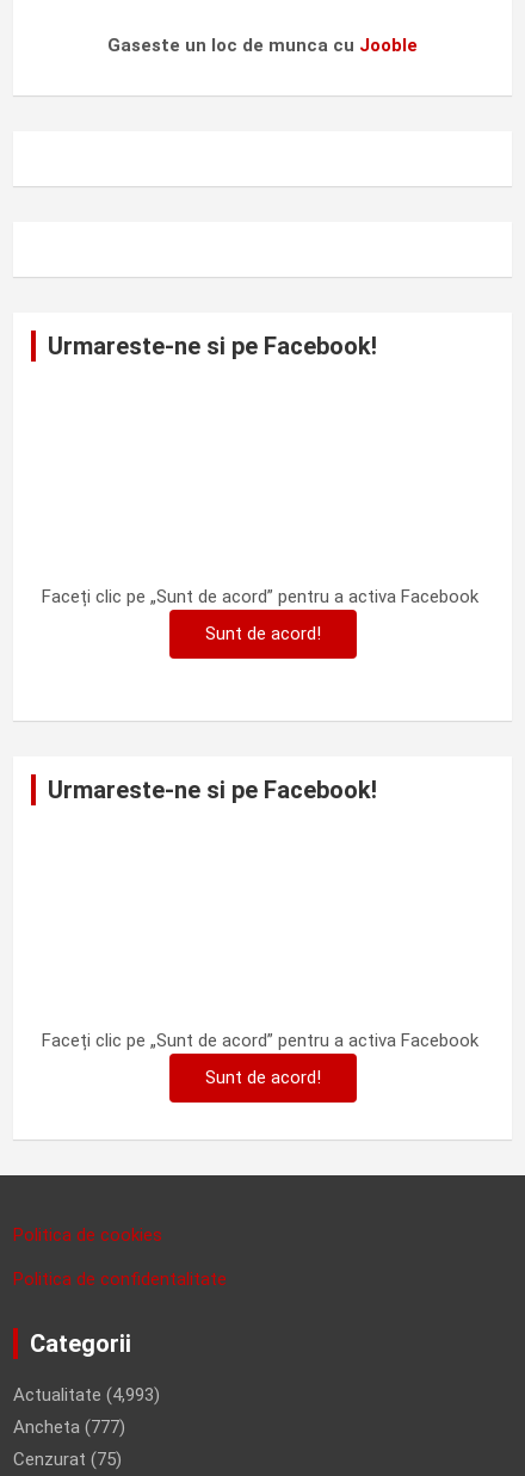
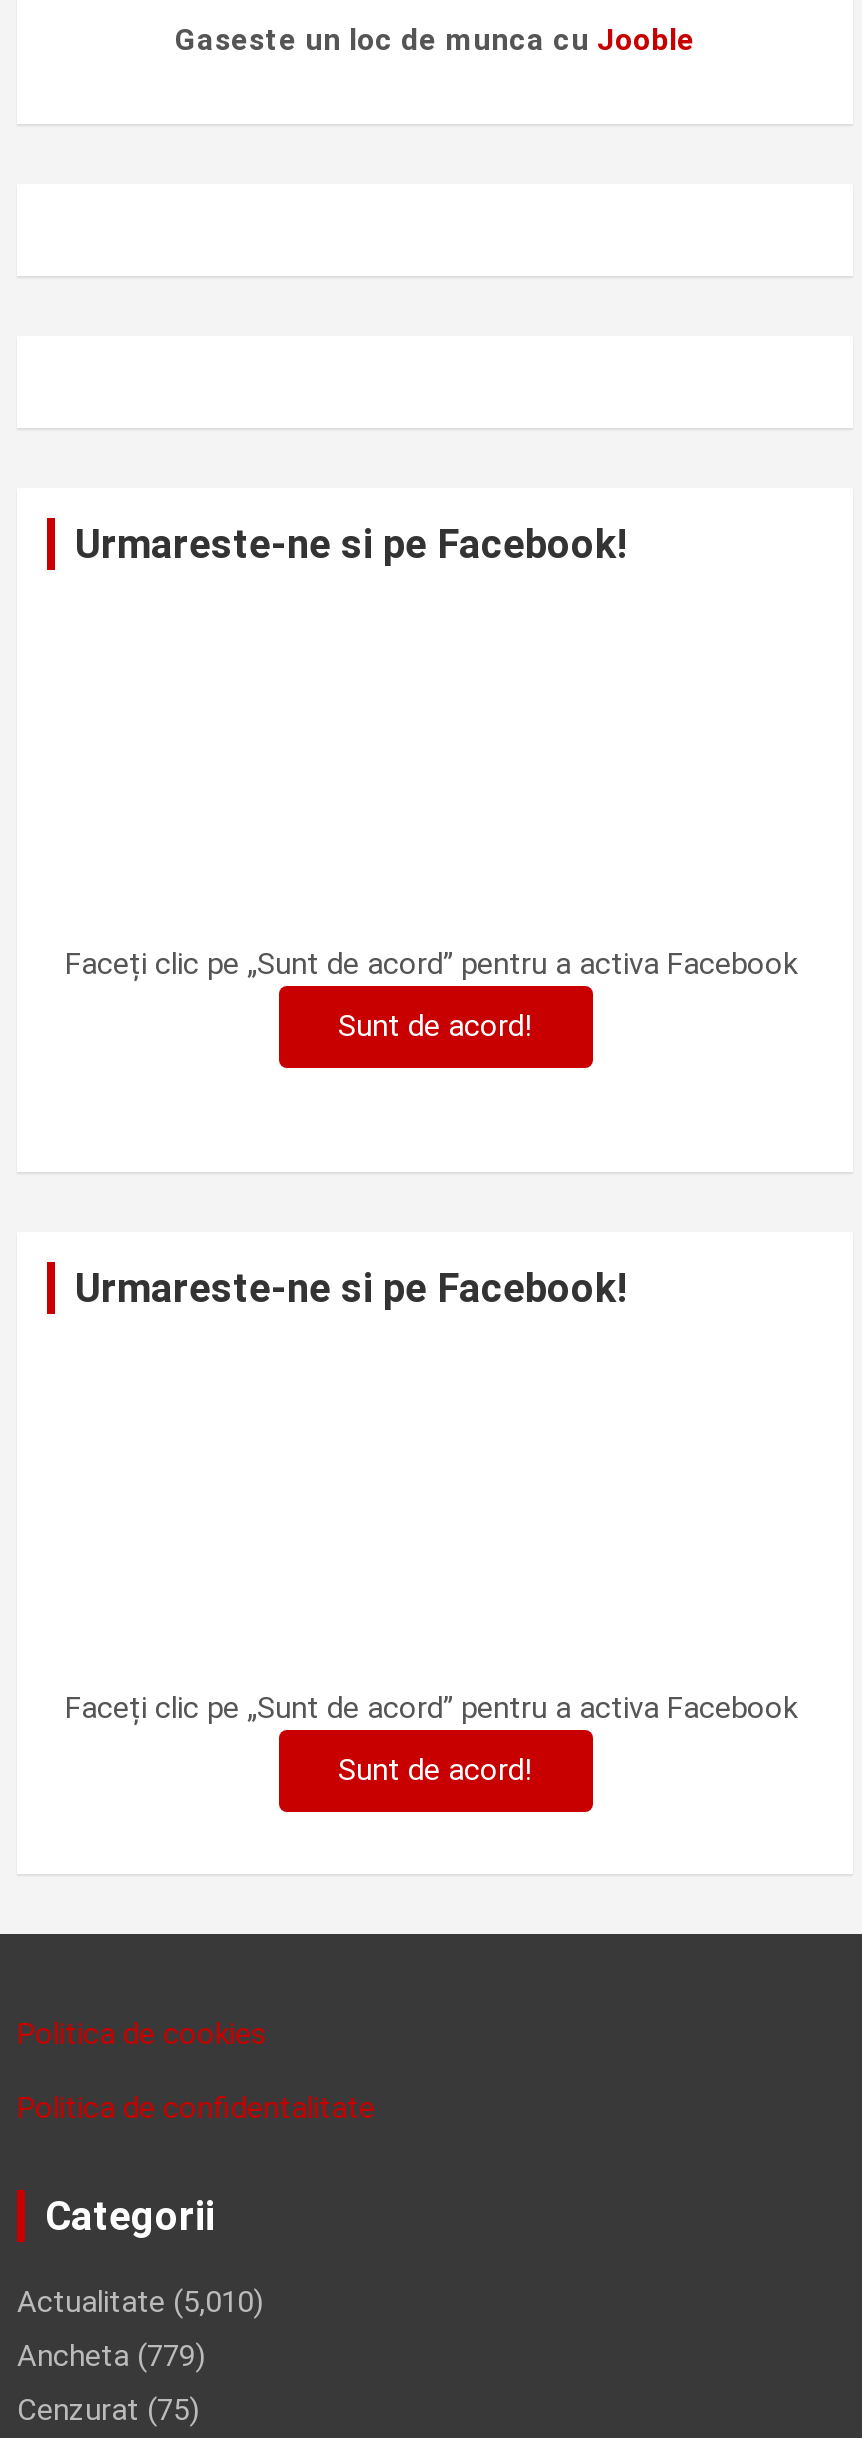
- Actualitate (4,993)
+ Actualitate (5,010)

- Ancheta (777)
+ Ancheta (779)
